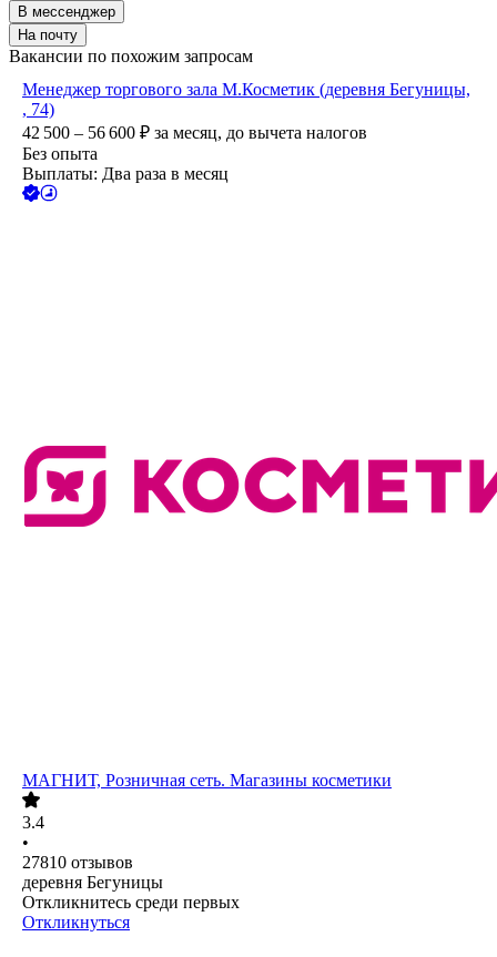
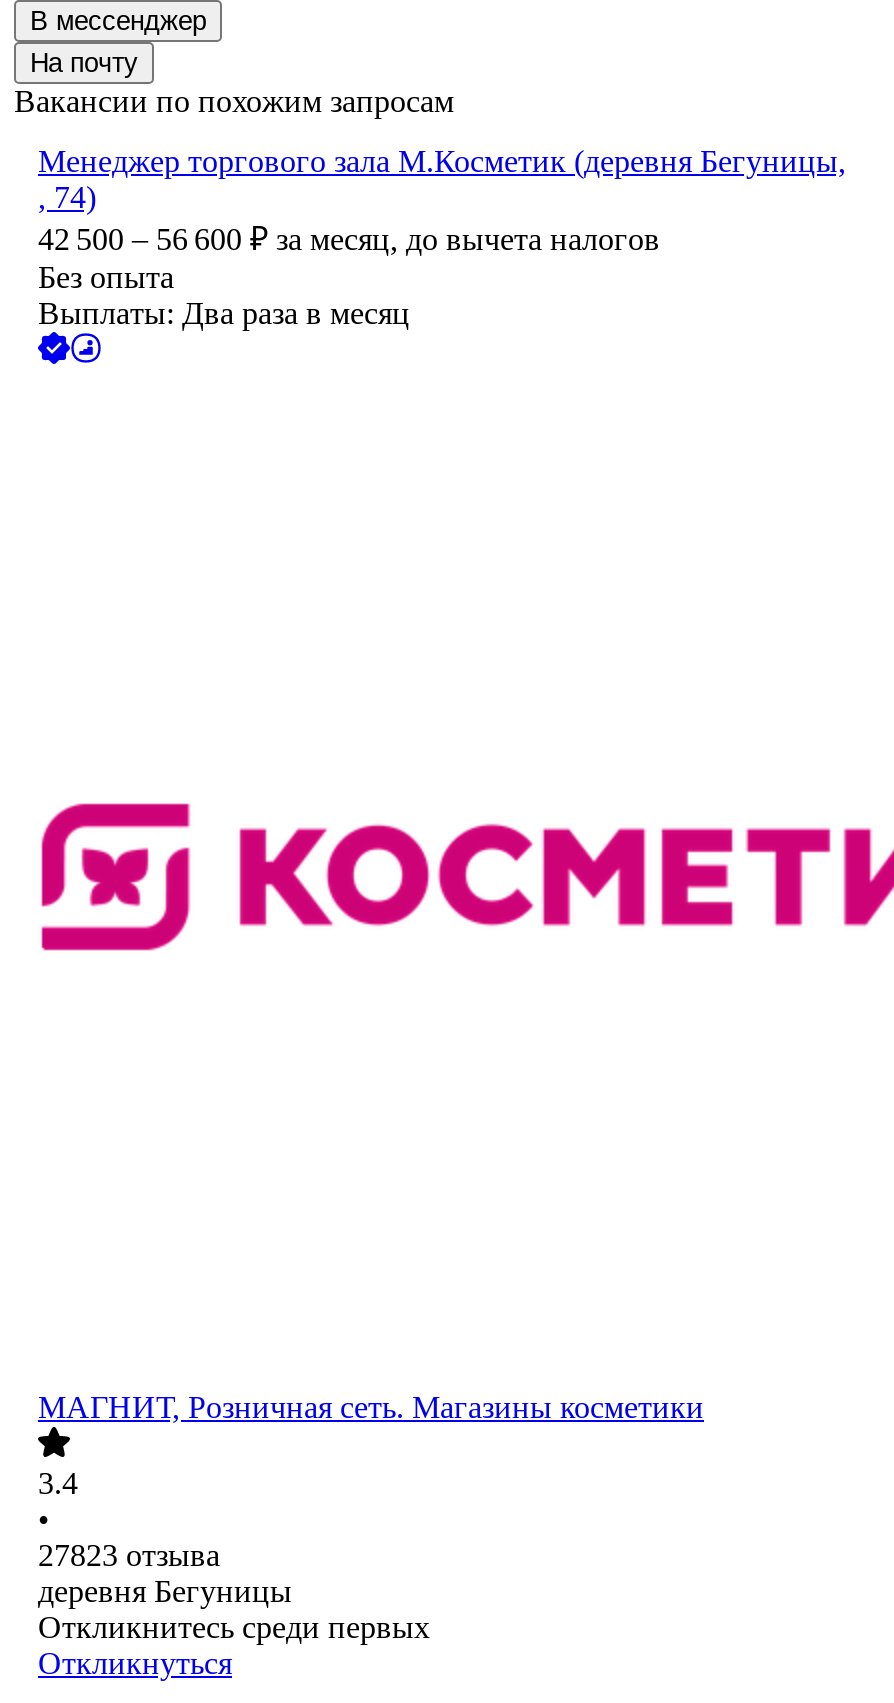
- 27810 отзывов
+ 27823 отзыва
